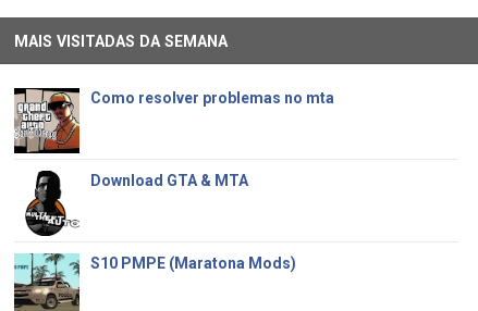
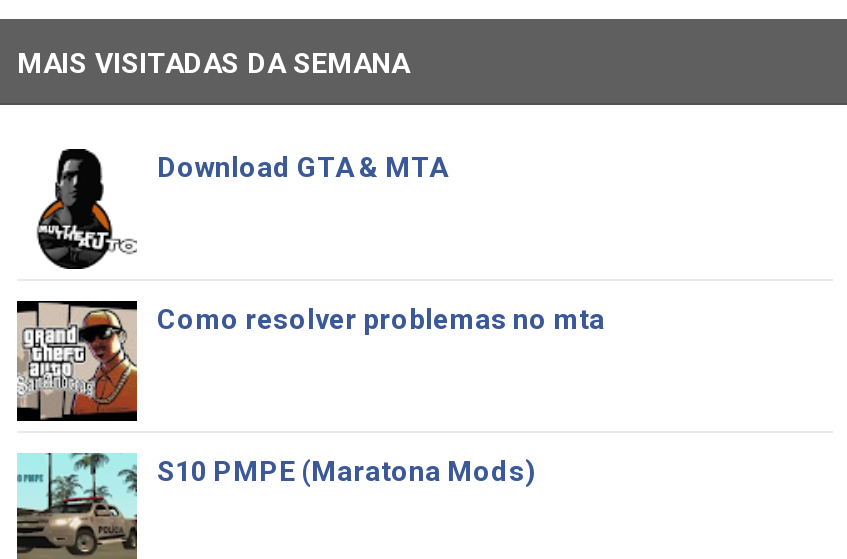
moved down: [image] | Como resolver problemas no mta

moved up: [image] | Download GTA & MTA
